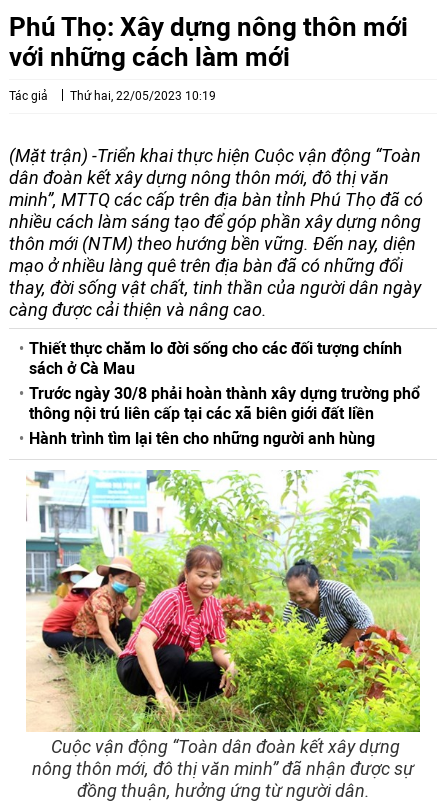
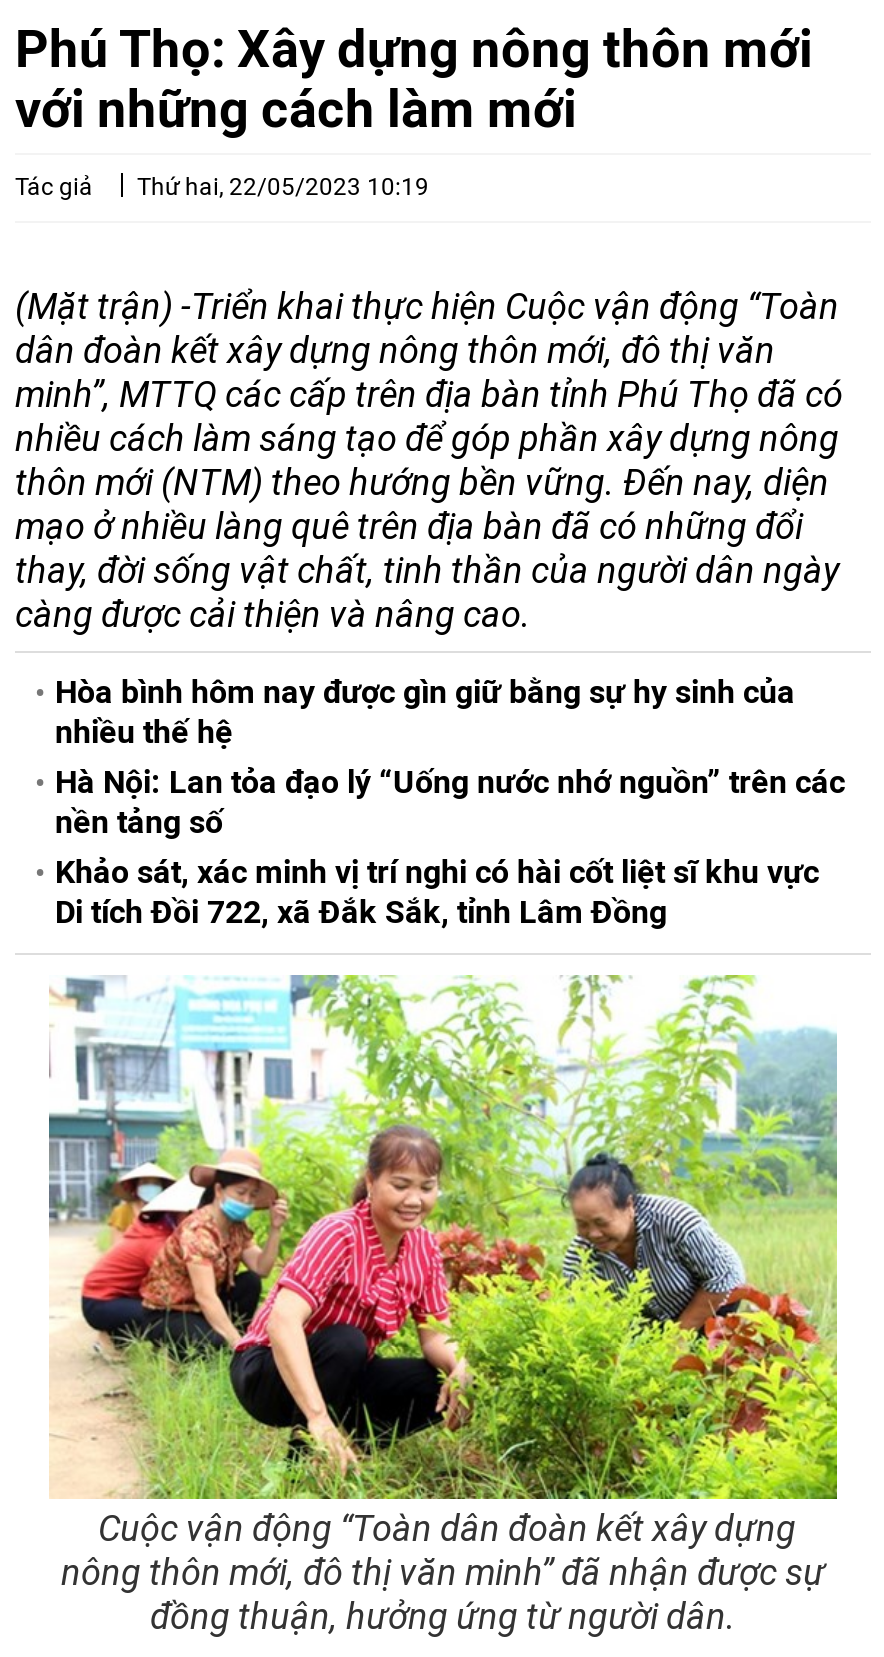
- Thiết thực chăm lo đời sống cho các đối tượng chính
- sách ở Cà Mau
- Trước ngày 30/8 phải hoàn thành xây dựng trường phổ
- thông nội trú liên cấp tại các xã biên giới đất liền
- Hành trình tìm lại tên cho những người anh hùng
+ Hòa bình hôm nay được gìn giữ bằng sự hy sinh của
+ nhiều thế hệ
+ Hà Nội: Lan tỏa đạo lý “Uống nước nhớ nguồn” trên các
+ nền tảng số
+ Khảo sát, xác minh vị trí nghi có hài cốt liệt sĩ khu vực
+ Di tích Đồi 722, xã Đắk Sắk, tỉnh Lâm Đồng
